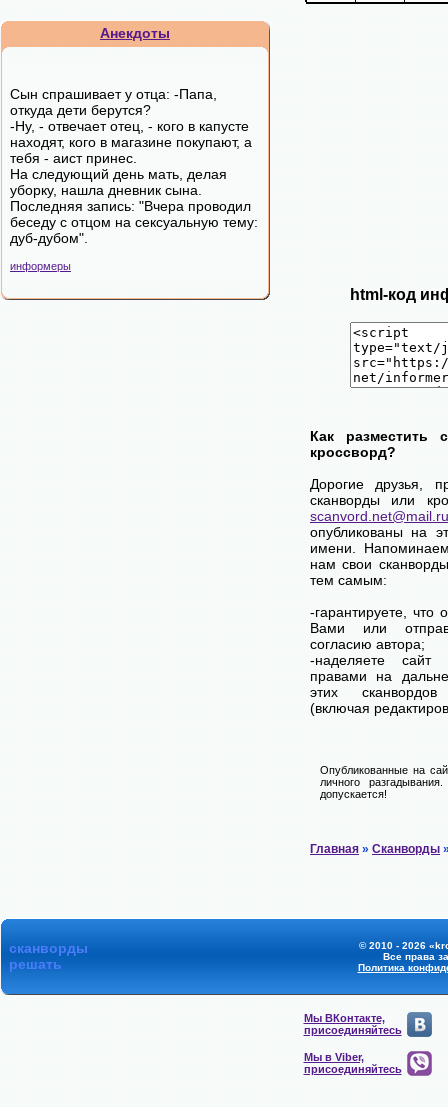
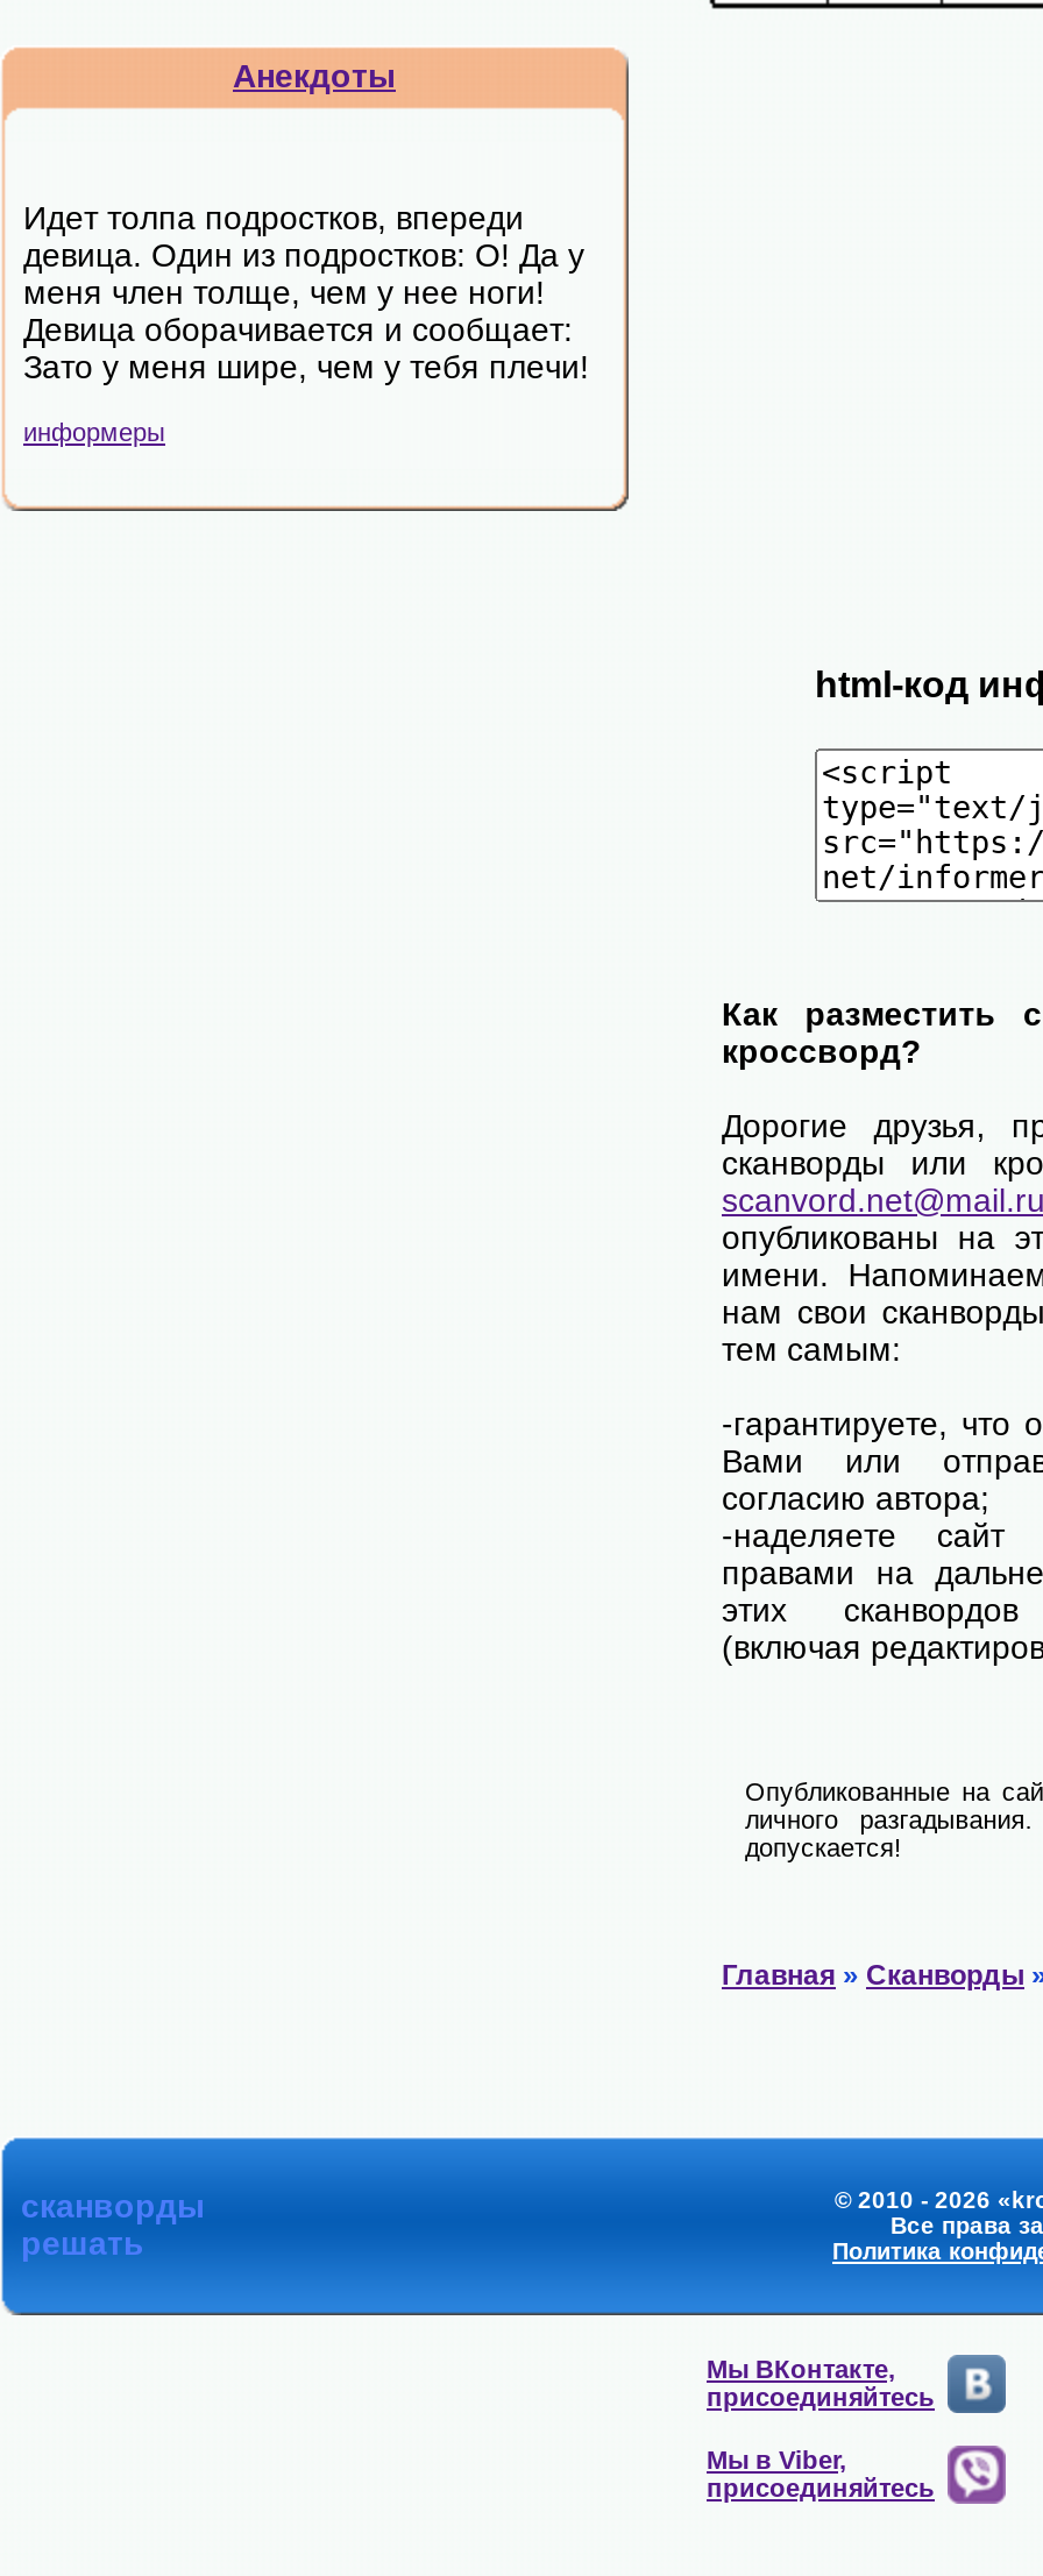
- Сын спрашивает у отца: -Папа,
- откуда дети берутся?
- -Ну, - отвечает отец, - кого в капусте
- находят, кого в магазине покупают, а
- тебя - аист принес.
- На следующий день мать, делая
- уборку, нашла дневник сына.
- Последняя запись: "Вчера проводил
- беседу с отцом на сексуальную тему:
- дуб-дубом".
+ Идет толпа подростков, впереди
+ девица. Один из подростков: О! Да у
+ меня член толще, чем у нее ноги!
+ Девица оборачивается и сообщает:
+ Зато у меня шире, чем у тебя плечи!

moved up: информеры
